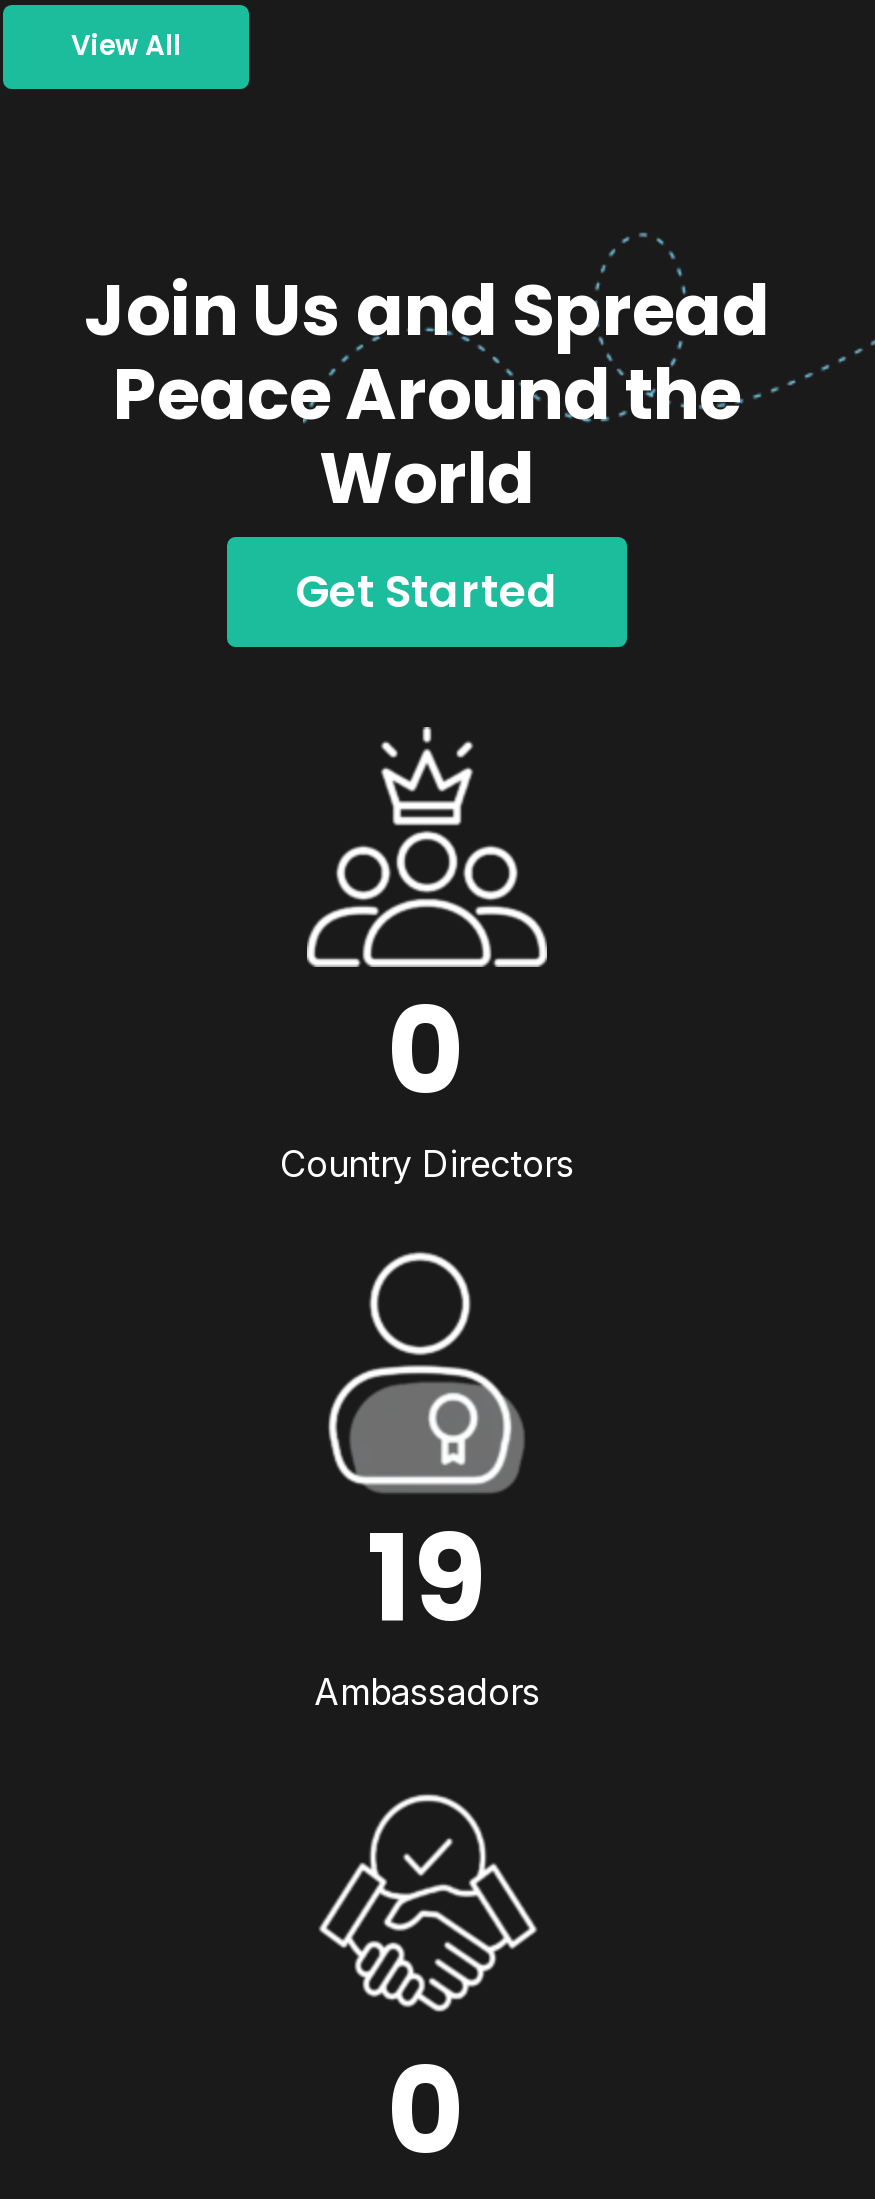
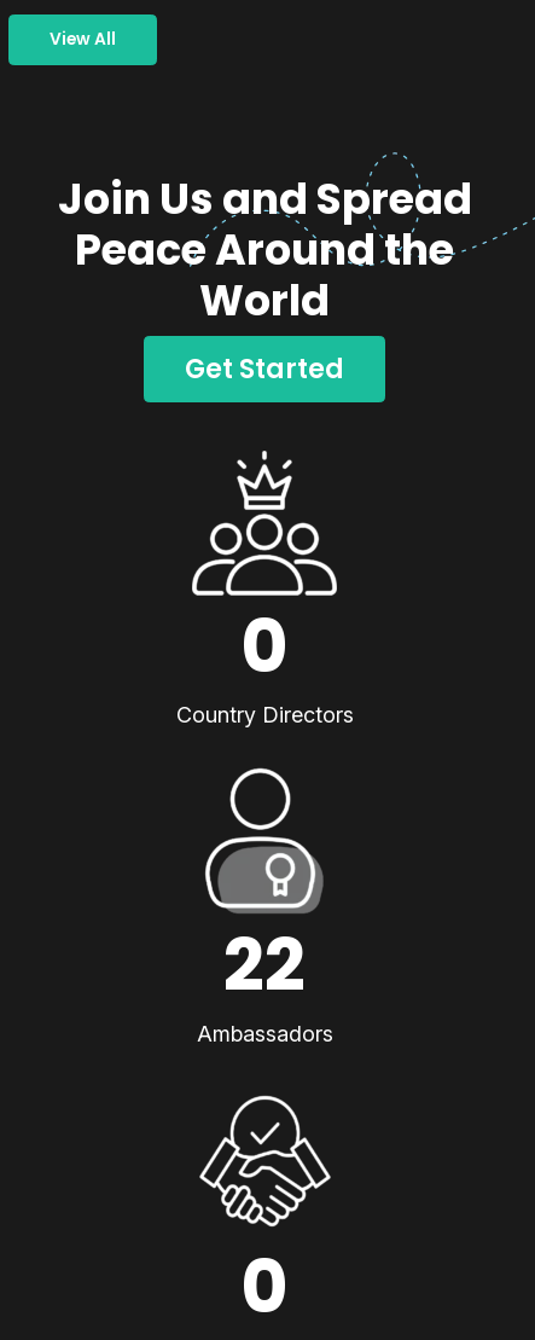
- 19
+ 22
